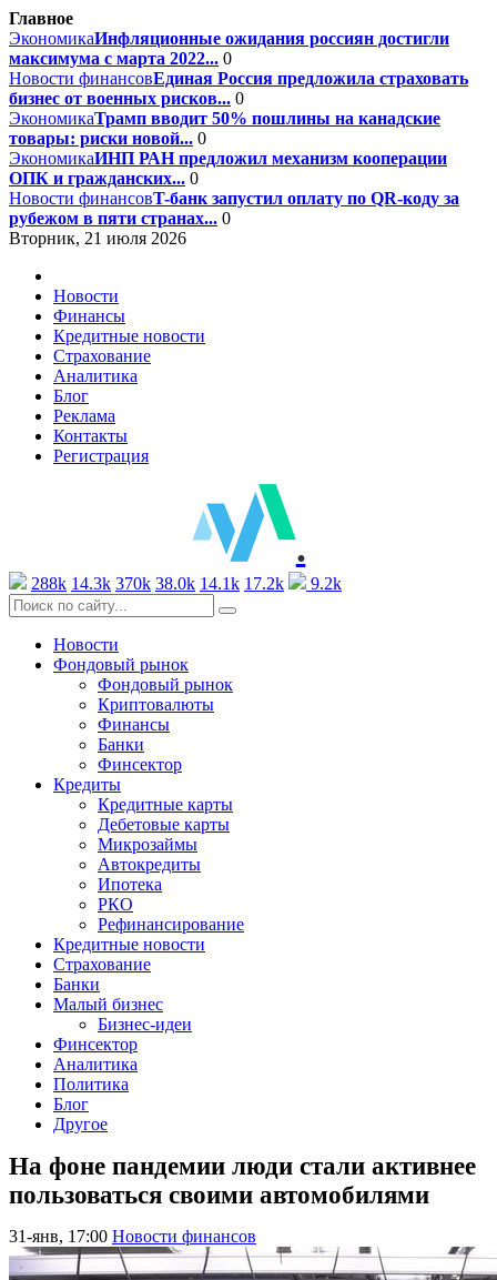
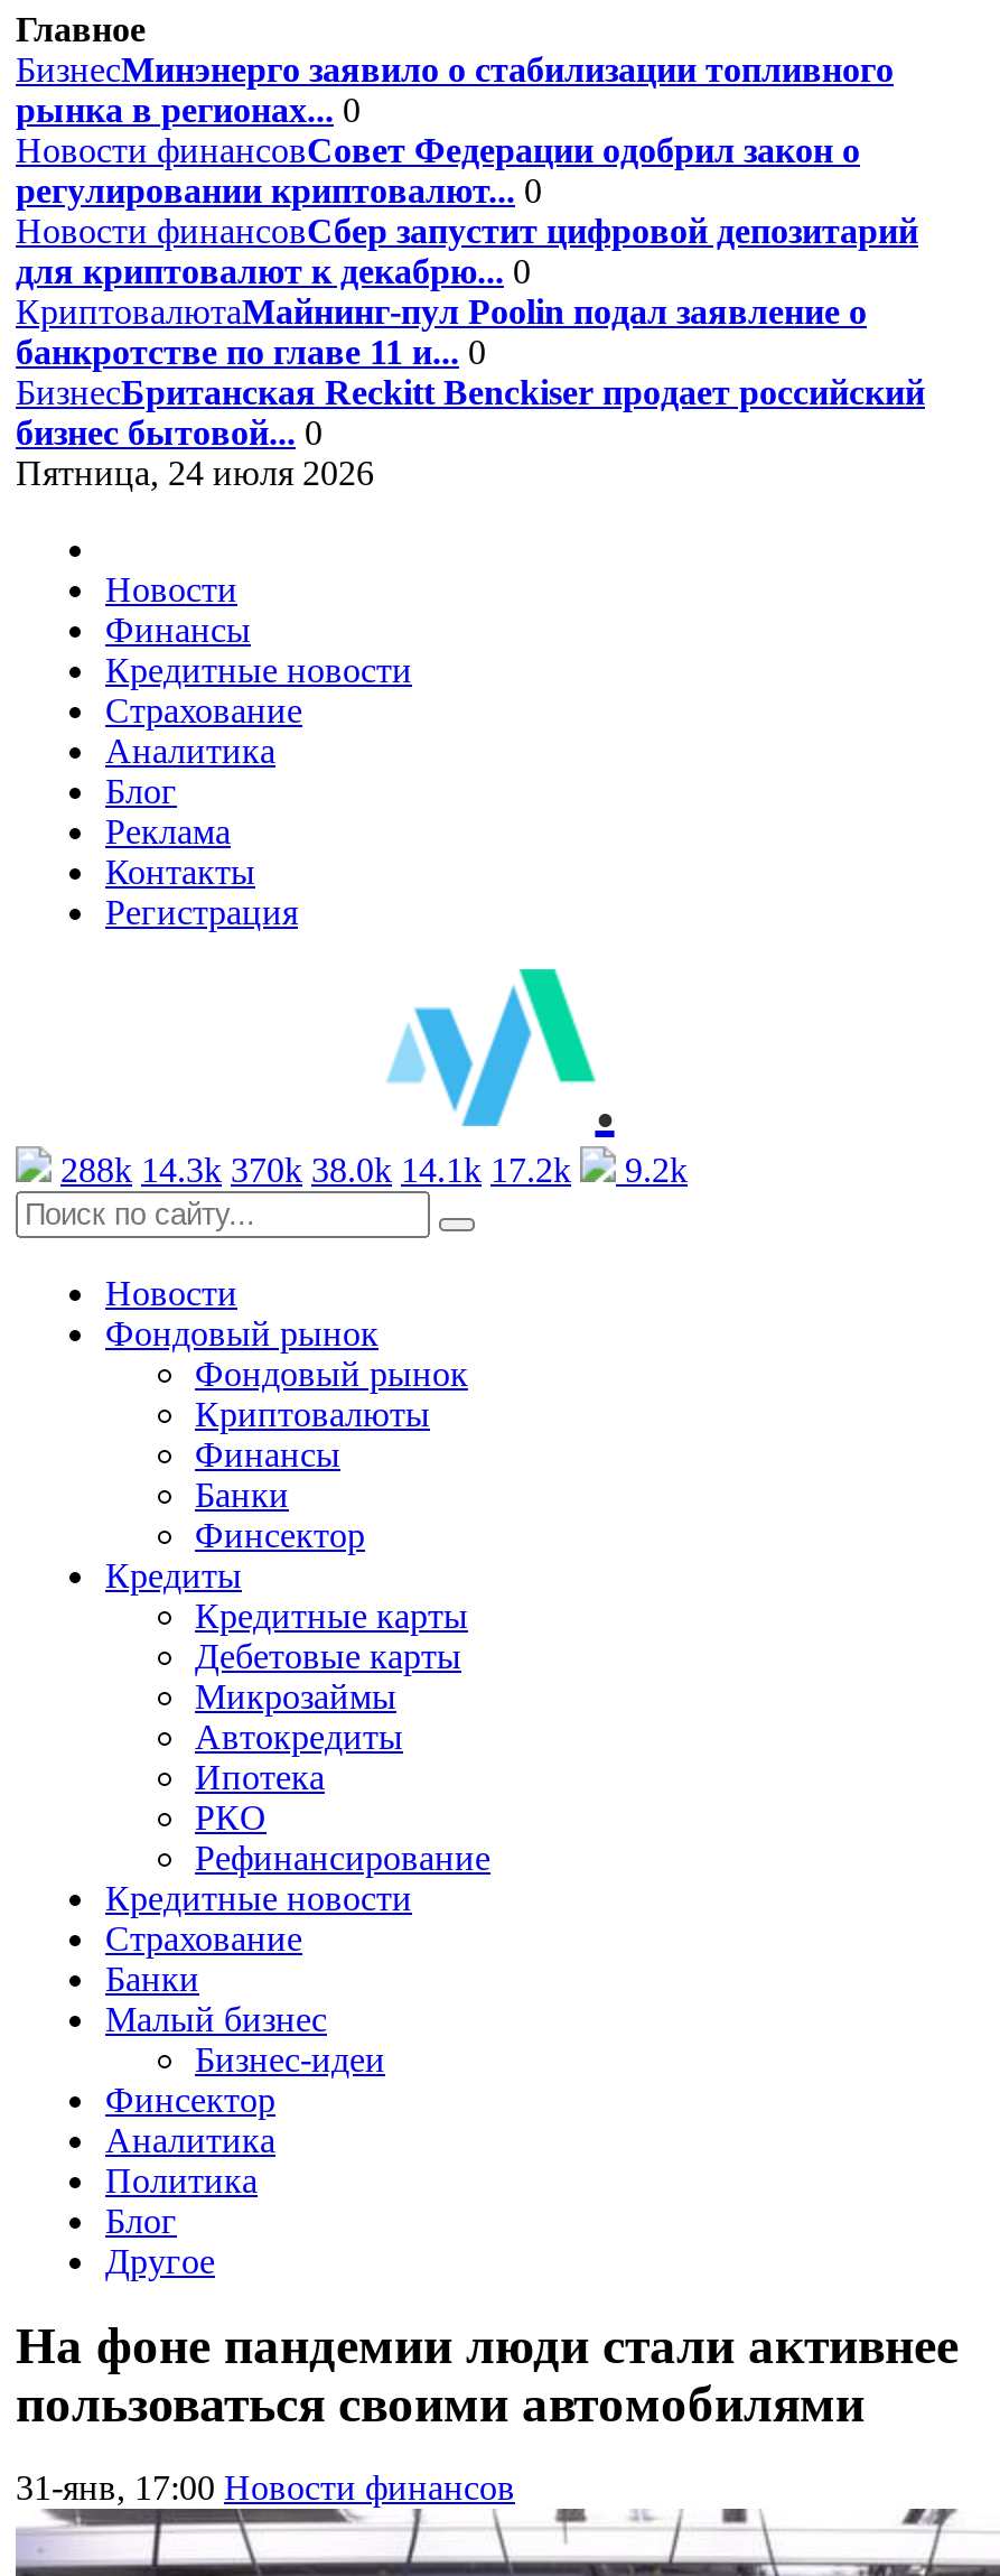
- ЭкономикаИнфляционные ожидания россиян достигли
- максимума с марта 2022... 0
- Новости финансовЕдиная Россия предложила страховать
- бизнес от военных рисков... 0
- ЭкономикаТрамп вводит 50% пошлины на канадские
- товары: риски новой... 0
- ЭкономикаИНП РАН предложил механизм кооперации
- ОПК и гражданских... 0
- Новости финансовT-банк запустил оплату по QR-коду за
- рубежом в пяти странах... 0
- Вторник, 21 июля 2026
+ БизнесМинэнерго заявило о стабилизации топливного
+ рынка в регионах... 0
+ Новости финансовСовет Федерации одобрил закон о
+ регулировании криптовалют... 0
+ Новости финансовСбер запустит цифровой депозитарий
+ для криптовалют к декабрю... 0
+ КриптовалютаМайнинг-пул Poolin подал заявление о
+ банкротстве по главе 11 и... 0
+ БизнесБританская Reckitt Benckiser продает российский
+ бизнес бытовой... 0
+ Пятница, 24 июля 2026
